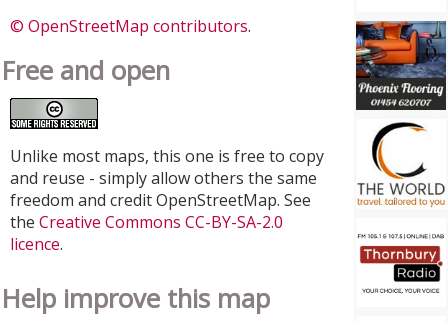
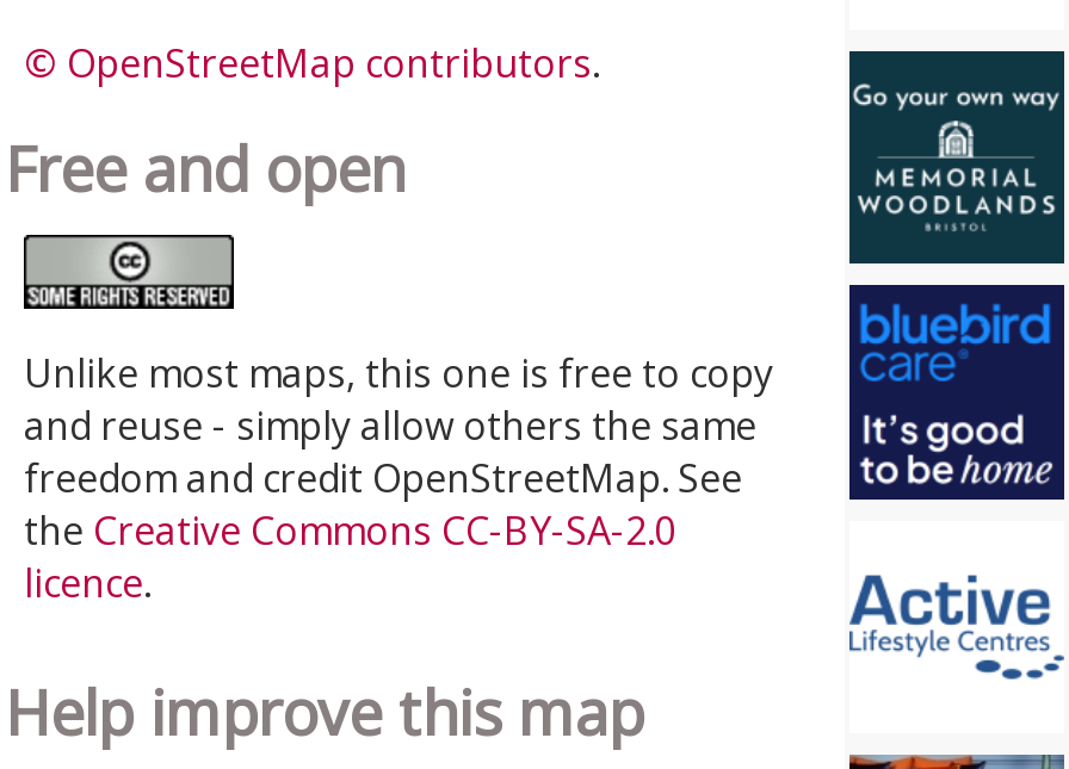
- [image]
+ [image]

- [image]
+ [image]

- [image]
+ [image]
